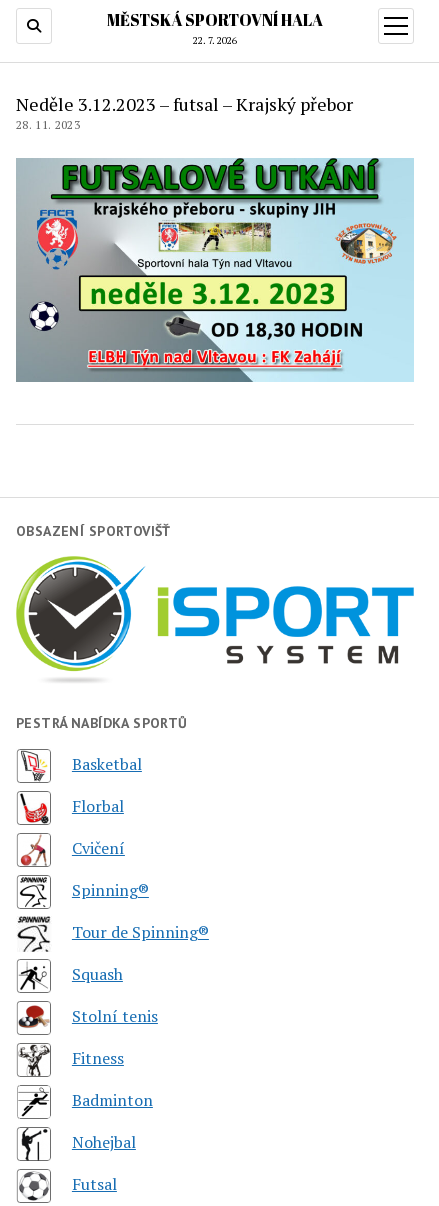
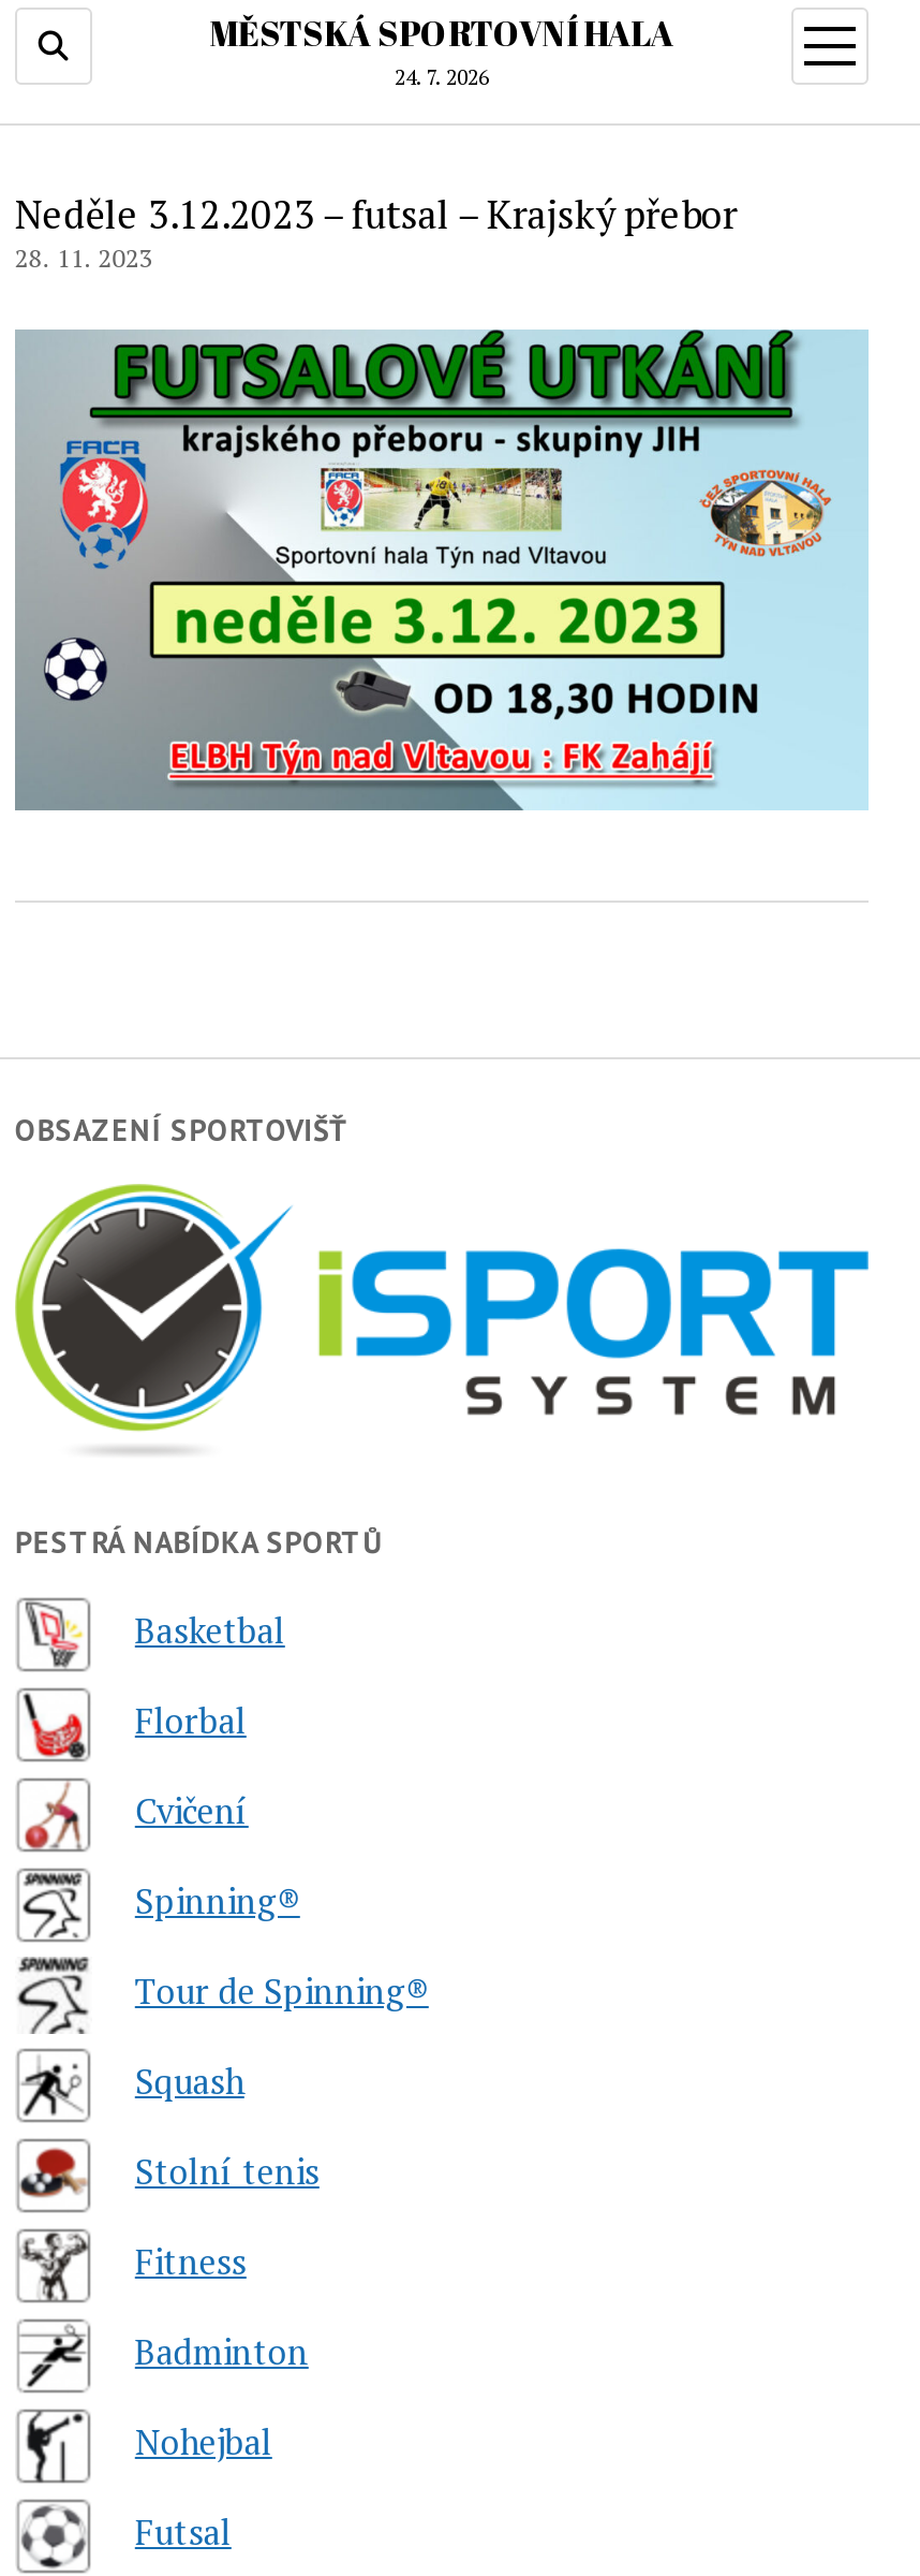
- 22. 7. 2026
+ 24. 7. 2026
